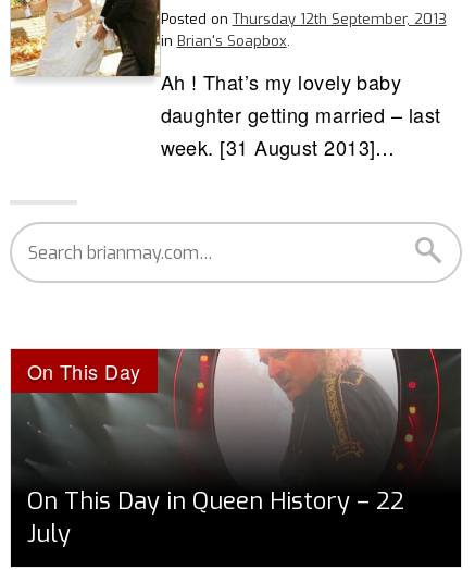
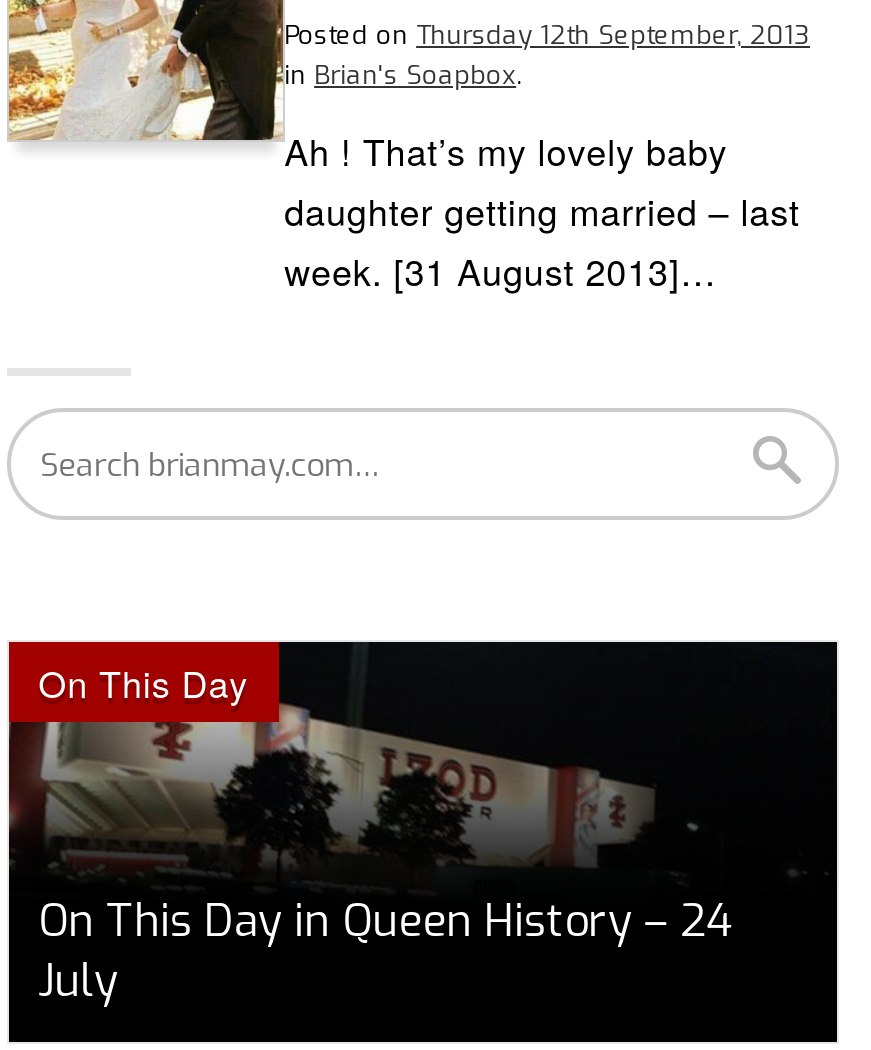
- [image]
- On This Day in Queen History – 22
+ [image]
+ On This Day in Queen History – 24
